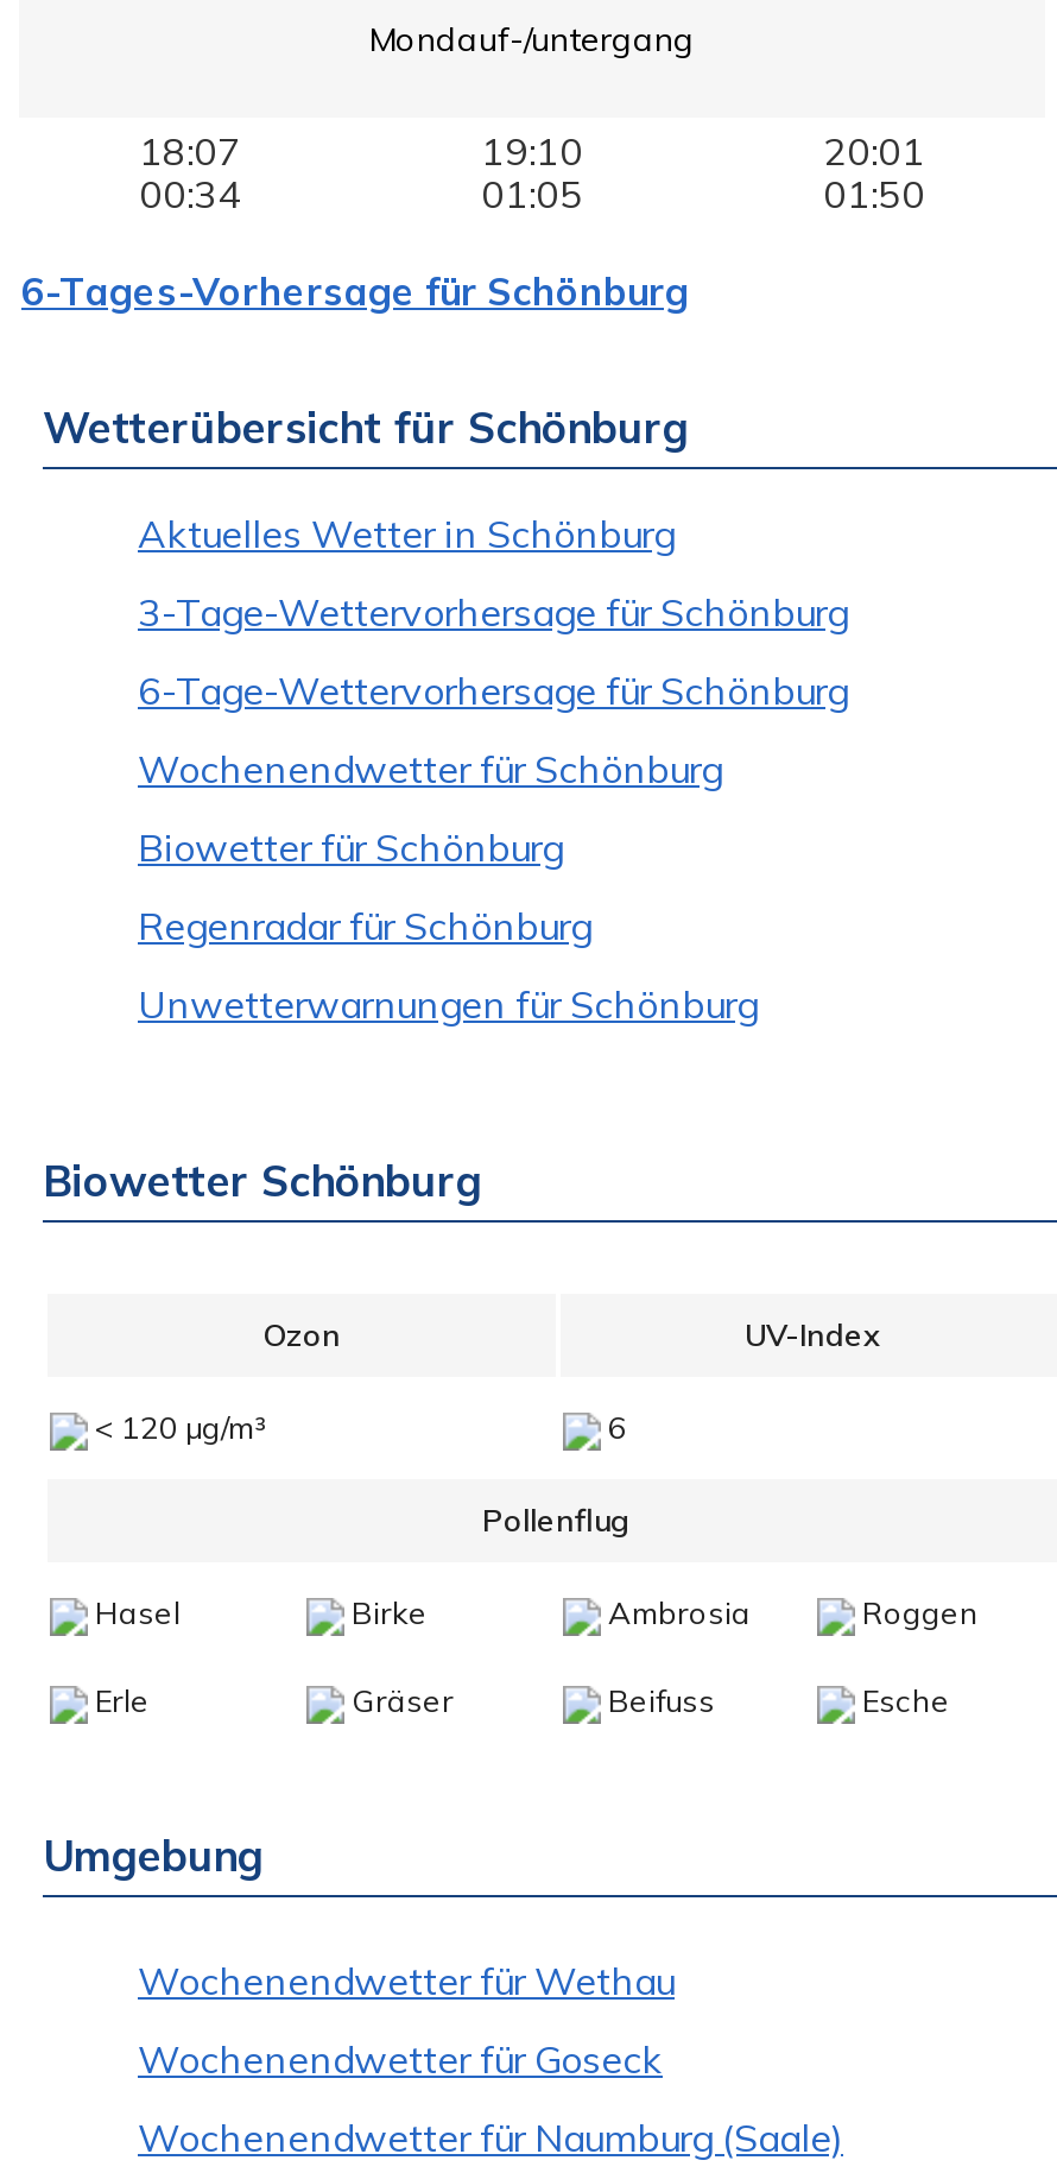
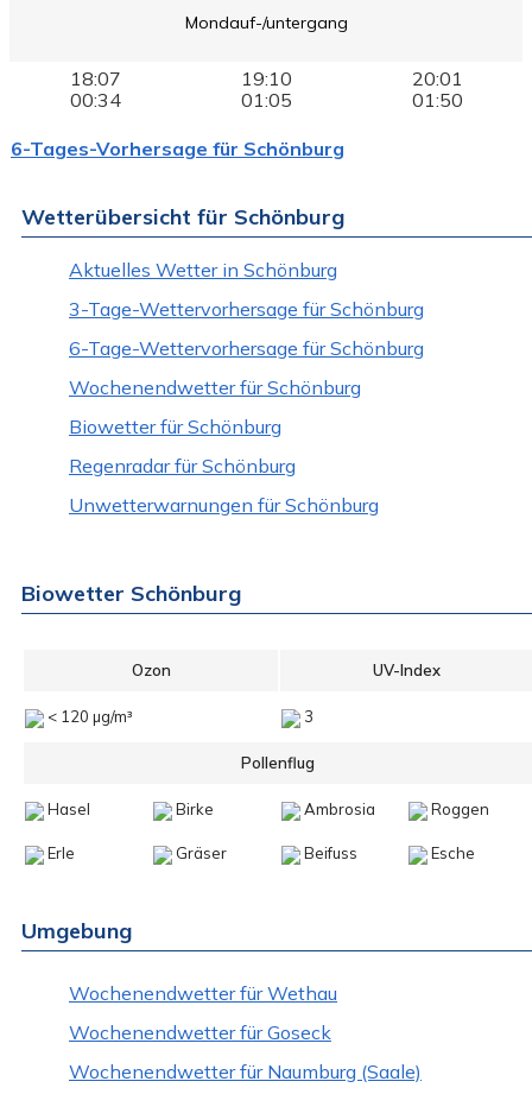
- 6
+ 3
